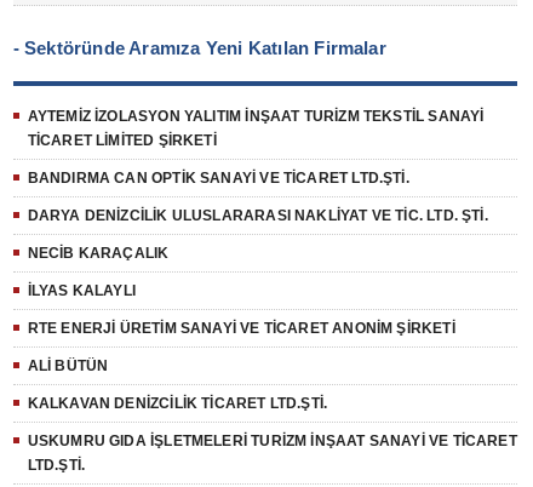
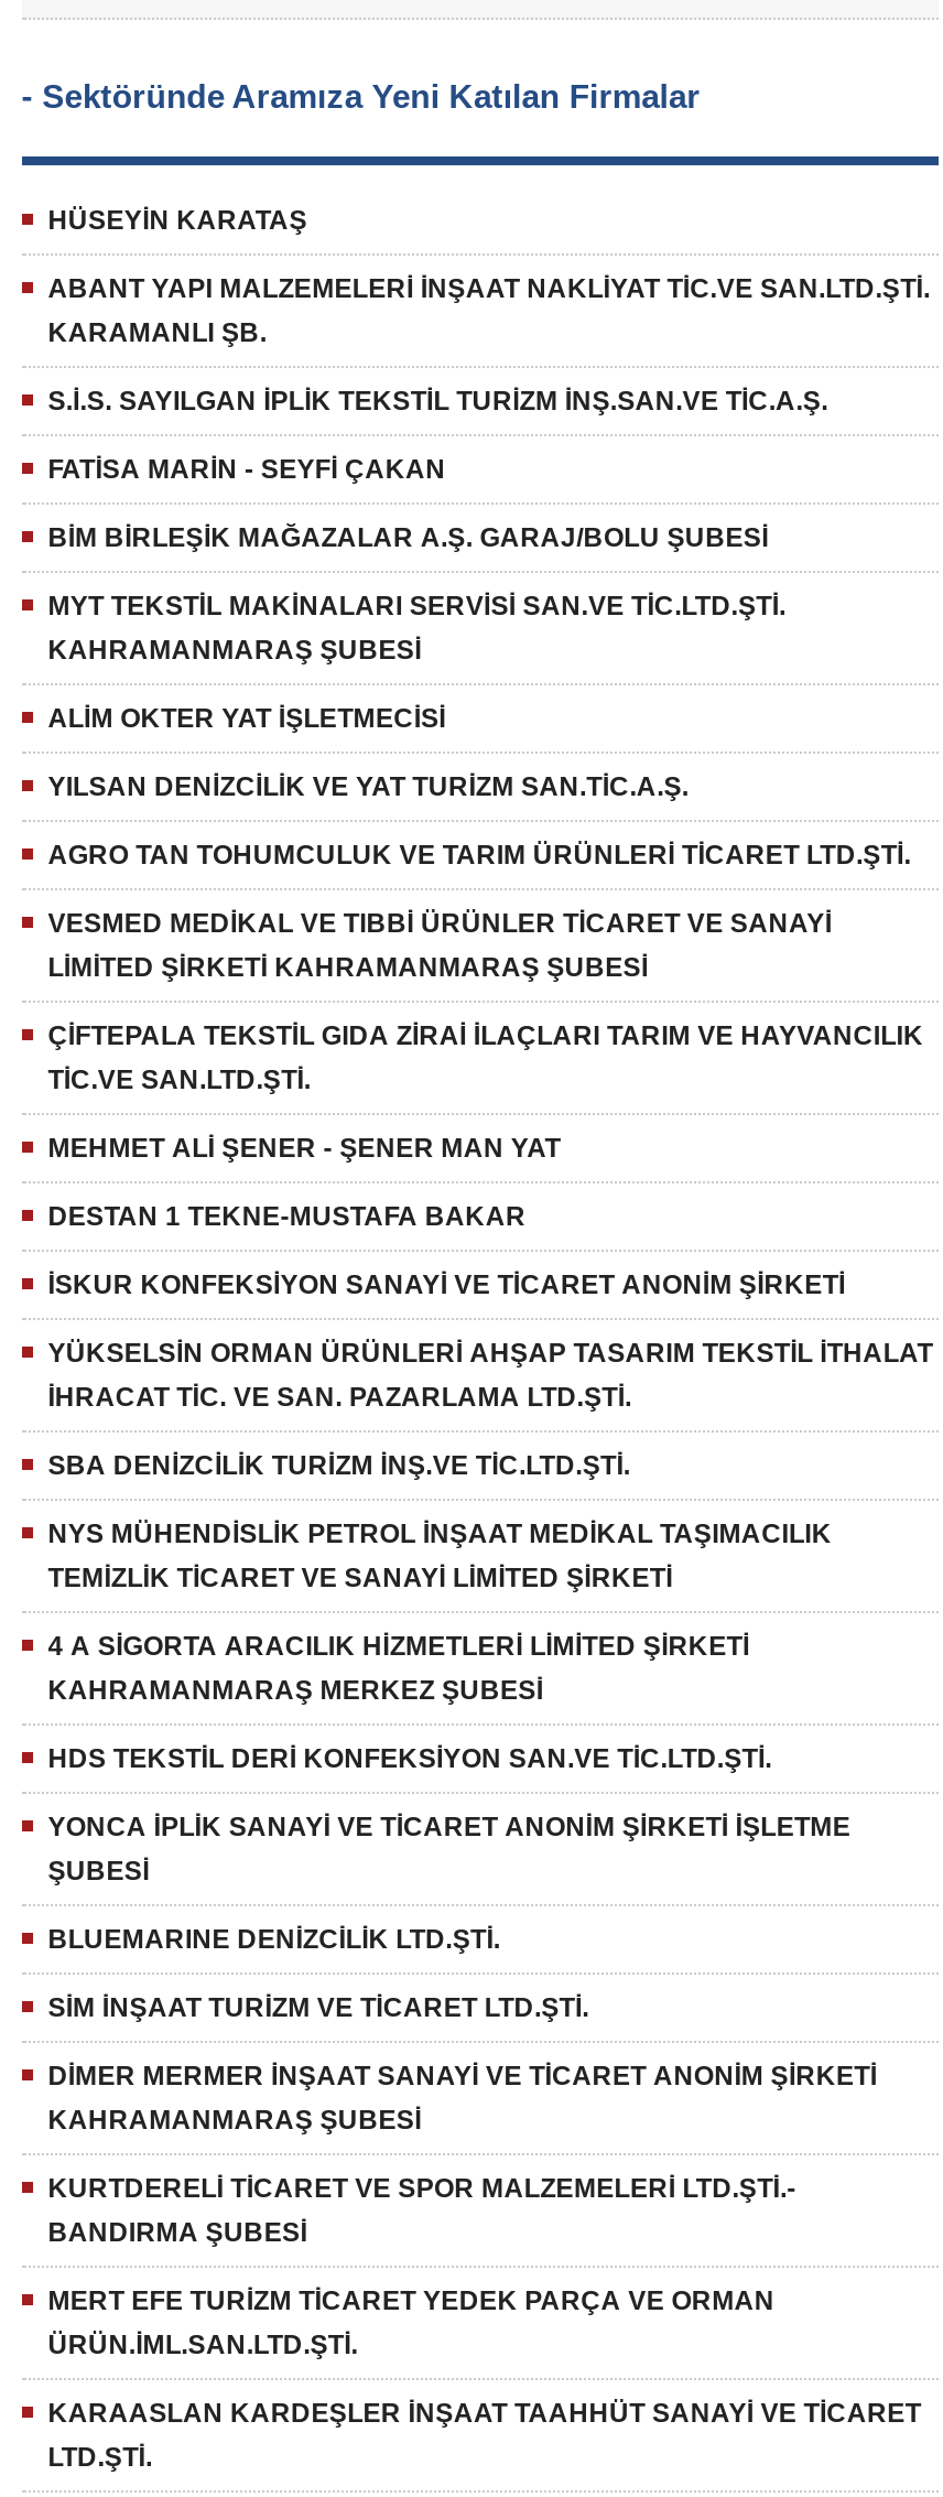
- AYTEMİZ İZOLASYON YALITIM İNŞAAT TURİZM TEKSTİL SANAYİ
- TİCARET LİMİTED ŞİRKETİ
- BANDIRMA CAN OPTİK SANAYİ VE TİCARET LTD.ŞTİ.
- DARYA DENİZCİLİK ULUSLARARASI NAKLİYAT VE TİC. LTD. ŞTİ.
- NECİB KARAÇALIK
- İLYAS KALAYLI
- RTE ENERJİ ÜRETİM SANAYİ VE TİCARET ANONİM ŞİRKETİ
- ALİ BÜTÜN
- KALKAVAN DENİZCİLİK TİCARET LTD.ŞTİ.
- USKUMRU GIDA İŞLETMELERİ TURİZM İNŞAAT SANAYİ VE TİCARET
+ HÜSEYİN KARATAŞ
+ ABANT YAPI MALZEMELERİ İNŞAAT NAKLİYAT TİC.VE SAN.LTD.ŞTİ.
+ KARAMANLI ŞB.
+ S.İ.S. SAYILGAN İPLİK TEKSTİL TURİZM İNŞ.SAN.VE TİC.A.Ş.
+ FATİSA MARİN - SEYFİ ÇAKAN
+ BİM BİRLEŞİK MAĞAZALAR A.Ş. GARAJ/BOLU ŞUBESİ
+ MYT TEKSTİL MAKİNALARI SERVİSİ SAN.VE TİC.LTD.ŞTİ.
+ KAHRAMANMARAŞ ŞUBESİ
+ ALİM OKTER YAT İŞLETMECİSİ
+ YILSAN DENİZCİLİK VE YAT TURİZM SAN.TİC.A.Ş.
+ AGRO TAN TOHUMCULUK VE TARIM ÜRÜNLERİ TİCARET LTD.ŞTİ.
+ VESMED MEDİKAL VE TIBBİ ÜRÜNLER TİCARET VE SANAYİ
+ LİMİTED ŞİRKETİ KAHRAMANMARAŞ ŞUBESİ
+ ÇİFTEPALA TEKSTİL GIDA ZİRAİ İLAÇLARI TARIM VE HAYVANCILIK
+ TİC.VE SAN.LTD.ŞTİ.
+ MEHMET ALİ ŞENER - ŞENER MAN YAT
+ DESTAN 1 TEKNE-MUSTAFA BAKAR
+ İSKUR KONFEKSİYON SANAYİ VE TİCARET ANONİM ŞİRKETİ
+ YÜKSELSİN ORMAN ÜRÜNLERİ AHŞAP TASARIM TEKSTİL İTHALAT
+ İHRACAT TİC. VE SAN. PAZARLAMA LTD.ŞTİ.
+ SBA DENİZCİLİK TURİZM İNŞ.VE TİC.LTD.ŞTİ.
+ NYS MÜHENDİSLİK PETROL İNŞAAT MEDİKAL TAŞIMACILIK
+ TEMİZLİK TİCARET VE SANAYİ LİMİTED ŞİRKETİ
+ 4 A SİGORTA ARACILIK HİZMETLERİ LİMİTED ŞİRKETİ
+ KAHRAMANMARAŞ MERKEZ ŞUBESİ
+ HDS TEKSTİL DERİ KONFEKSİYON SAN.VE TİC.LTD.ŞTİ.
+ YONCA İPLİK SANAYİ VE TİCARET ANONİM ŞİRKETİ İŞLETME
+ ŞUBESİ
+ BLUEMARINE DENİZCİLİK LTD.ŞTİ.
+ SİM İNŞAAT TURİZM VE TİCARET LTD.ŞTİ.
+ DİMER MERMER İNŞAAT SANAYİ VE TİCARET ANONİM ŞİRKETİ
+ KAHRAMANMARAŞ ŞUBESİ
+ KURTDERELİ TİCARET VE SPOR MALZEMELERİ LTD.ŞTİ.-
+ BANDIRMA ŞUBESİ
+ MERT EFE TURİZM TİCARET YEDEK PARÇA VE ORMAN
+ ÜRÜN.İML.SAN.LTD.ŞTİ.
+ KARAASLAN KARDEŞLER İNŞAAT TAAHHÜT SANAYİ VE TİCARET
